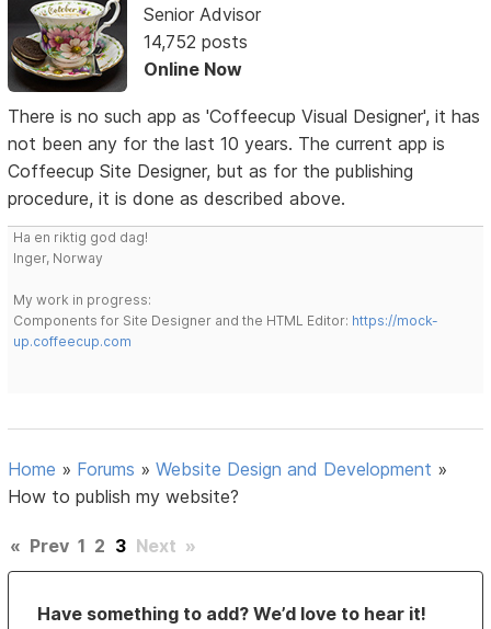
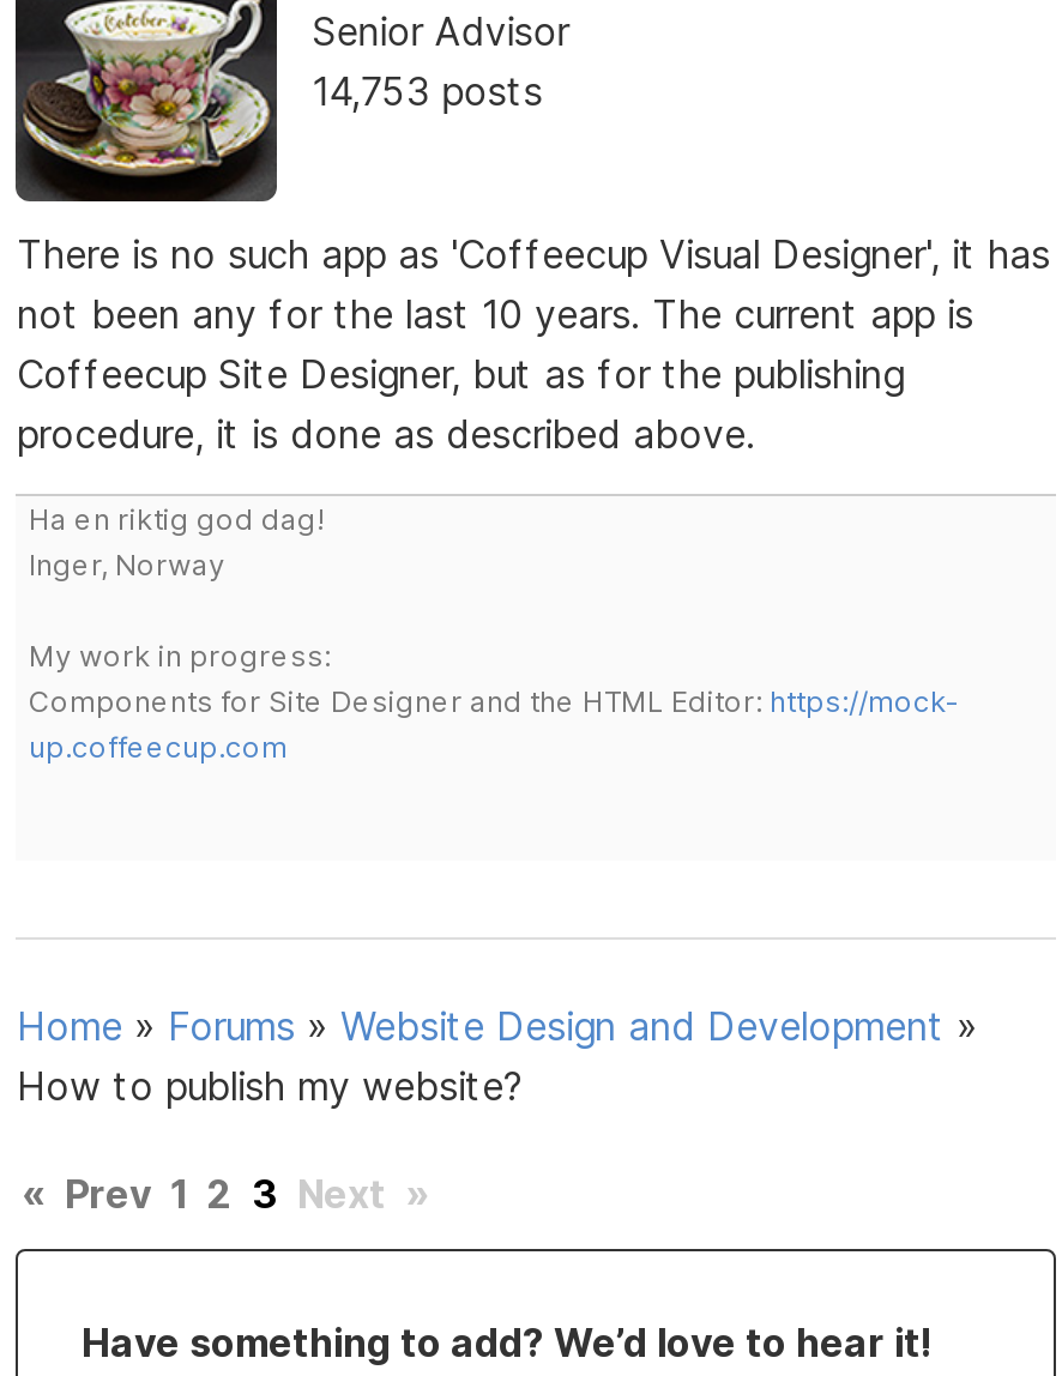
- 14,752 posts
- Online Now
+ 14,753 posts
